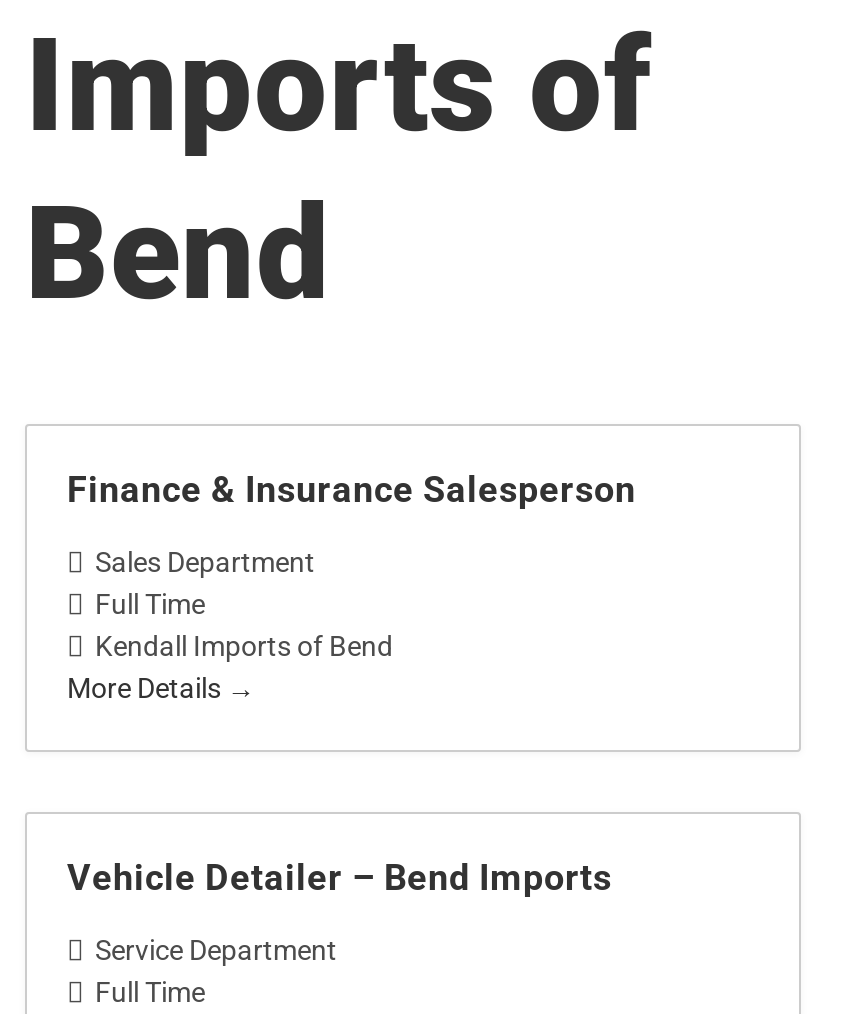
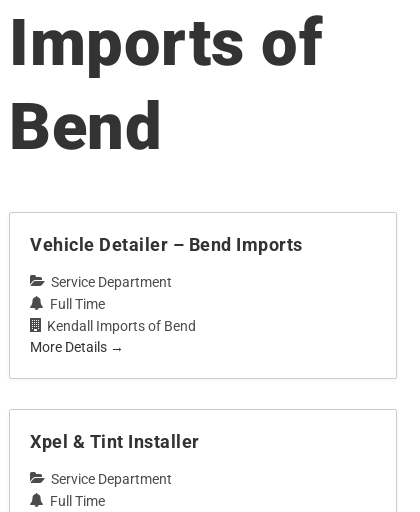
- Finance & Insurance Salesperson

- Sales Department
+ Service Department

+ Xpel & Tint Installer

moved up: Vehicle Detailer – Bend Imports
